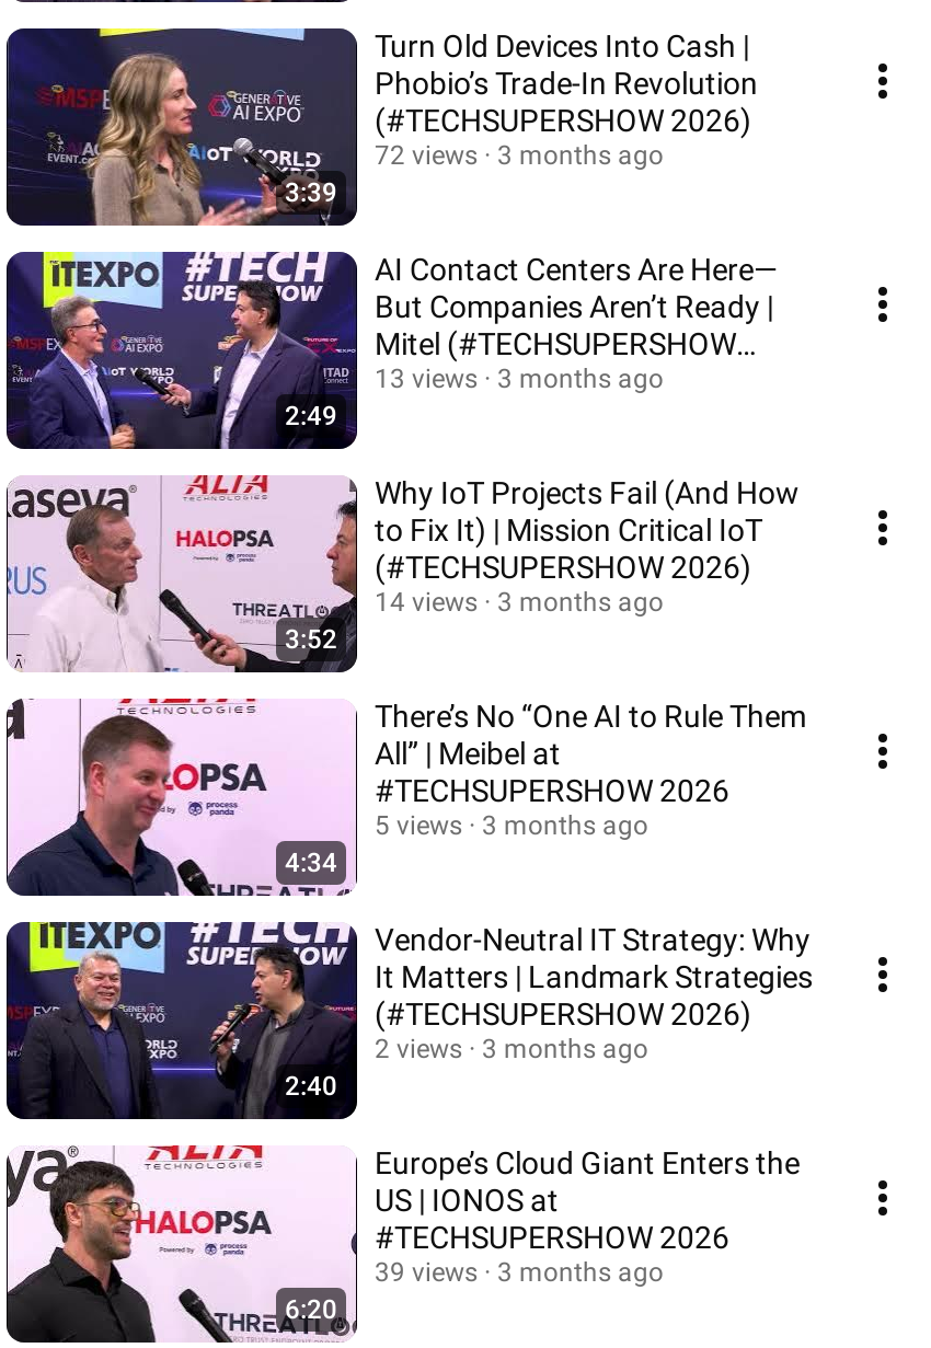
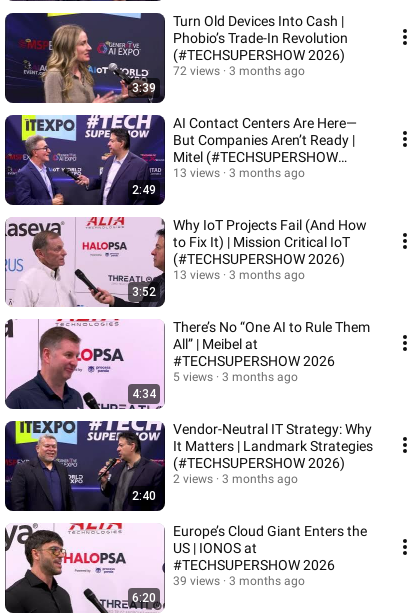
- 14 views 3 months ago
+ 13 views 3 months ago
